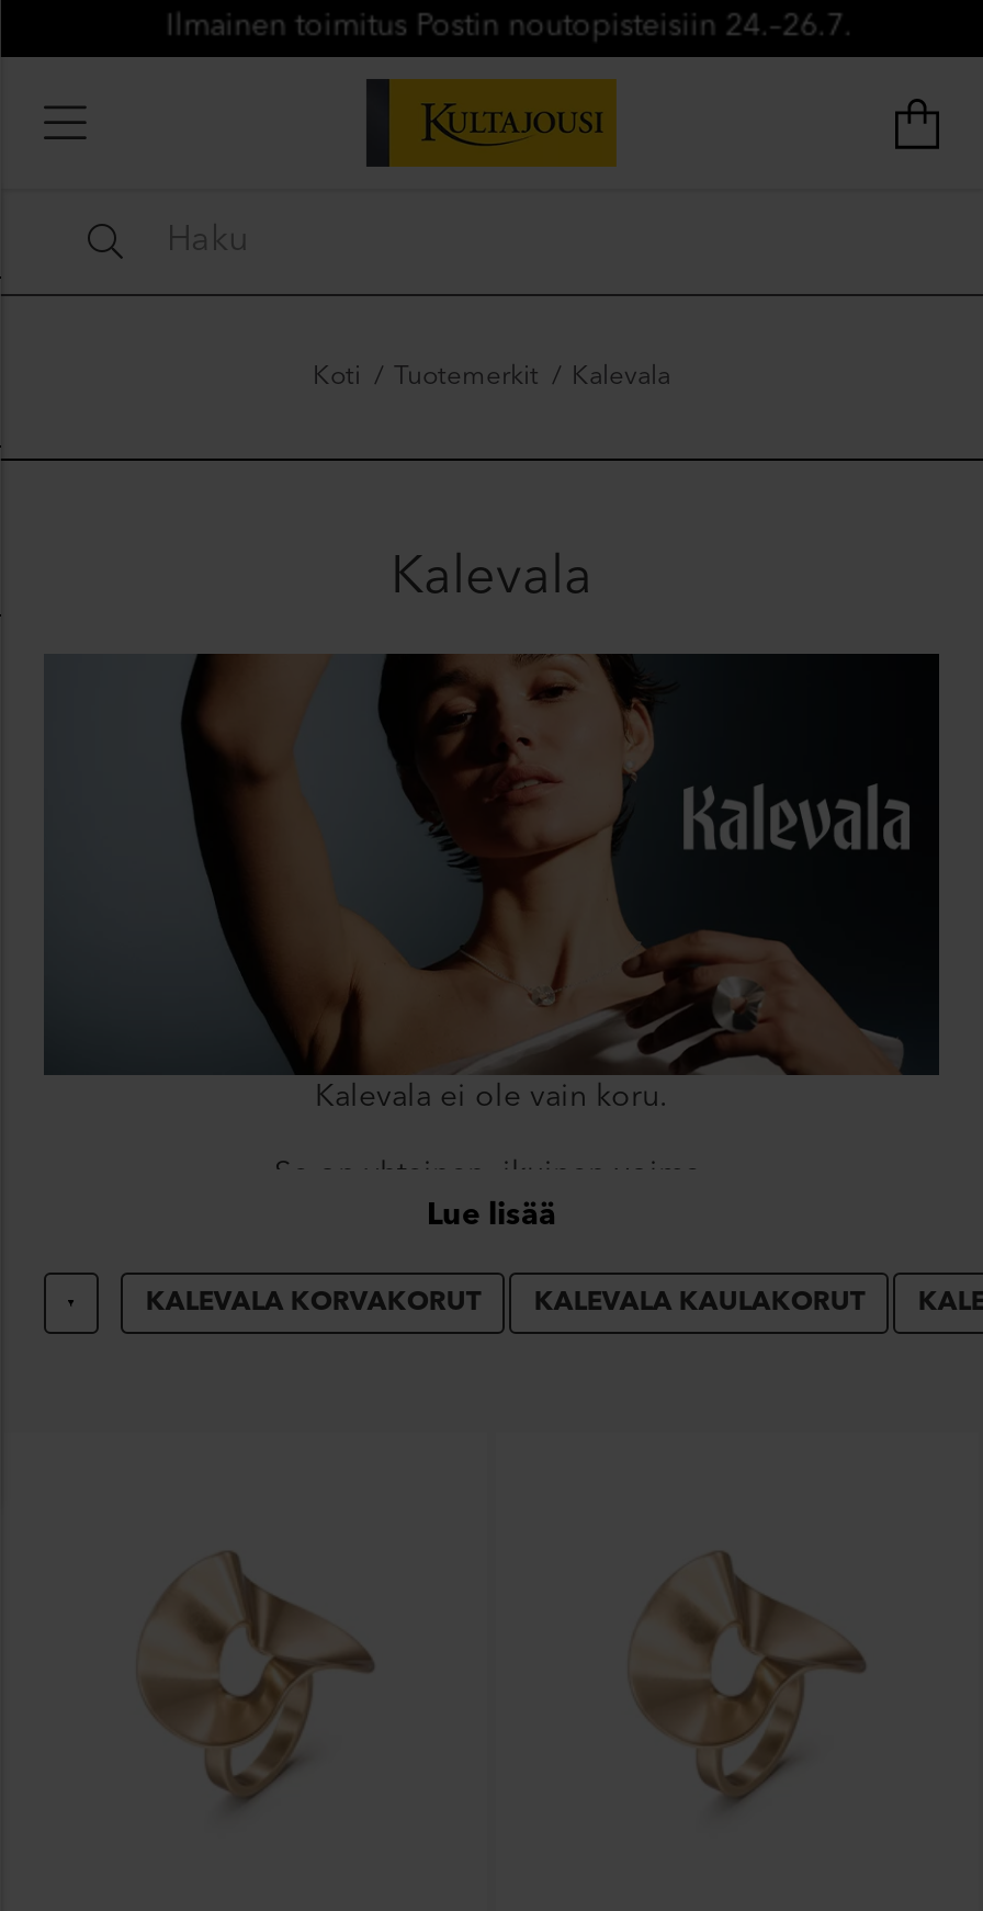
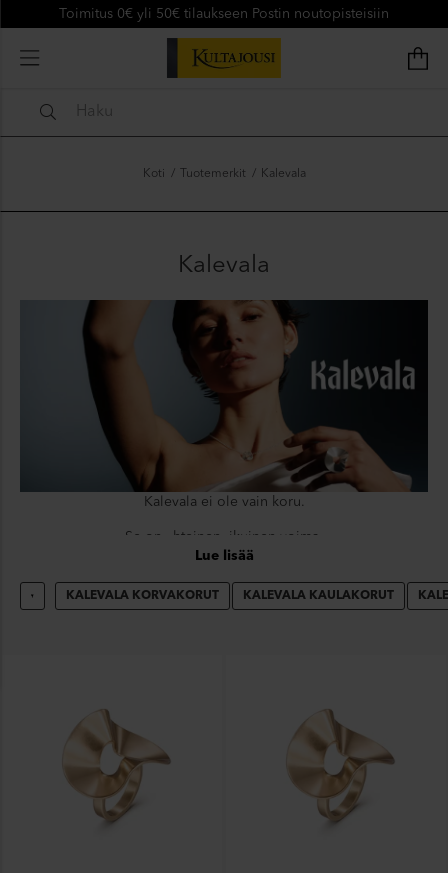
- Ilmainen toimitus Postin noutopisteisiin 24.–26.7.
+ Toimitus 0€ yli 50€ tilaukseen Postin noutopisteisiin
